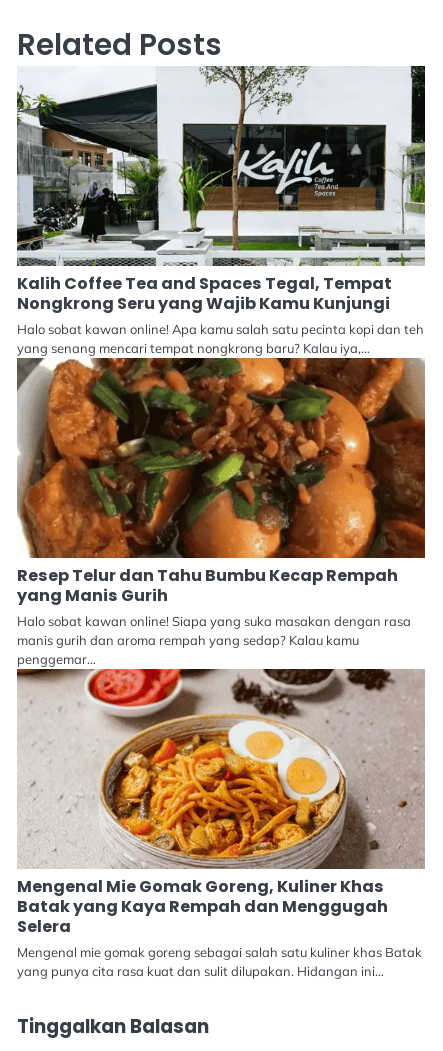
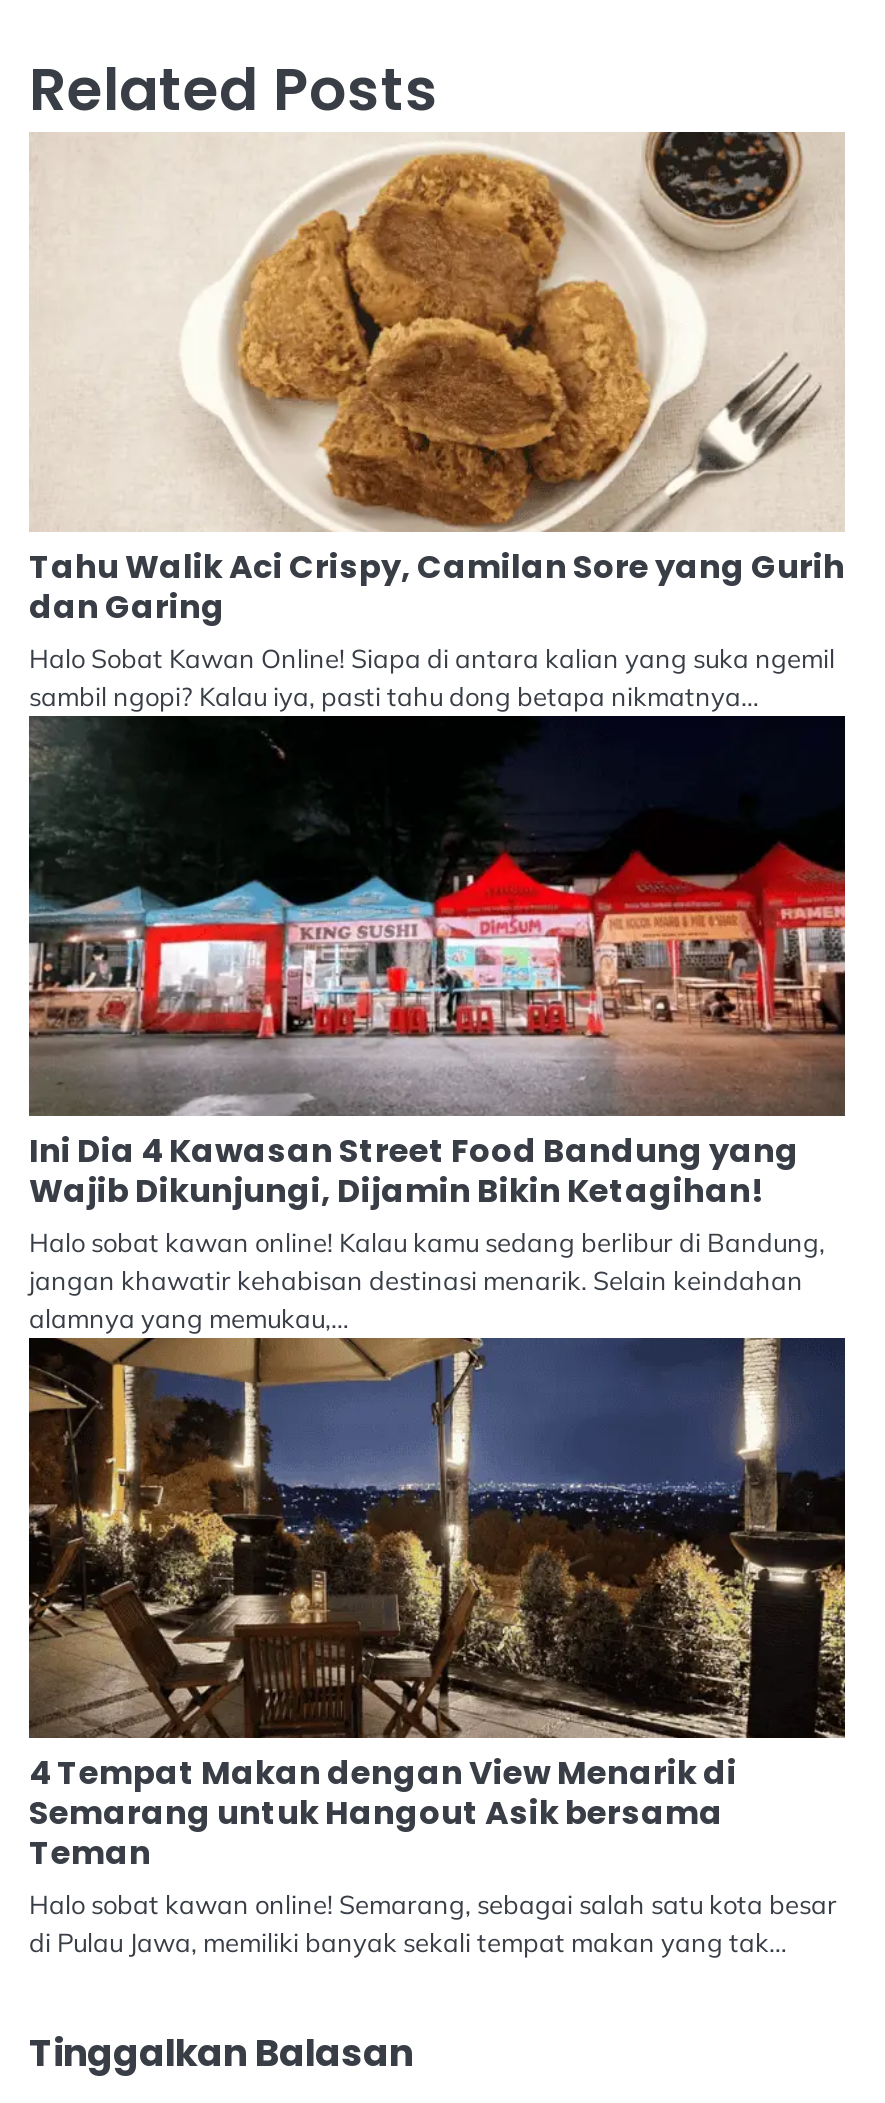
- [image]
- Kalih Coffee Tea and Spaces Tegal, Tempat
- Nongkrong Seru yang Wajib Kamu Kunjungi
- Halo sobat kawan online! Apa kamu salah satu pecinta kopi dan teh
- yang senang mencari tempat nongkrong baru? Kalau iya,…
+ [image]
+ Tahu Walik Aci Crispy, Camilan Sore yang Gurih
+ dan Garing
+ Halo Sobat Kawan Online! Siapa di antara kalian yang suka ngemil
+ sambil ngopi? Kalau iya, pasti tahu dong betapa nikmatnya…

- [image]
- Resep Telur dan Tahu Bumbu Kecap Rempah
- yang Manis Gurih
- Halo sobat kawan online! Siapa yang suka masakan dengan rasa
- manis gurih dan aroma rempah yang sedap? Kalau kamu
- penggemar…
+ [image]
+ Ini Dia 4 Kawasan Street Food Bandung yang
+ Wajib Dikunjungi, Dijamin Bikin Ketagihan!
+ Halo sobat kawan online! Kalau kamu sedang berlibur di Bandung,
+ jangan khawatir kehabisan destinasi menarik. Selain keindahan
+ alamnya yang memukau,…

- [image]
- Mengenal Mie Gomak Goreng, Kuliner Khas
- Batak yang Kaya Rempah dan Menggugah
- Selera
- Mengenal mie gomak goreng sebagai salah satu kuliner khas Batak
- yang punya cita rasa kuat dan sulit dilupakan. Hidangan ini…
+ [image]
+ 4 Tempat Makan dengan View Menarik di
+ Semarang untuk Hangout Asik bersama
+ Teman
+ Halo sobat kawan online! Semarang, sebagai salah satu kota besar
+ di Pulau Jawa, memiliki banyak sekali tempat makan yang tak…
